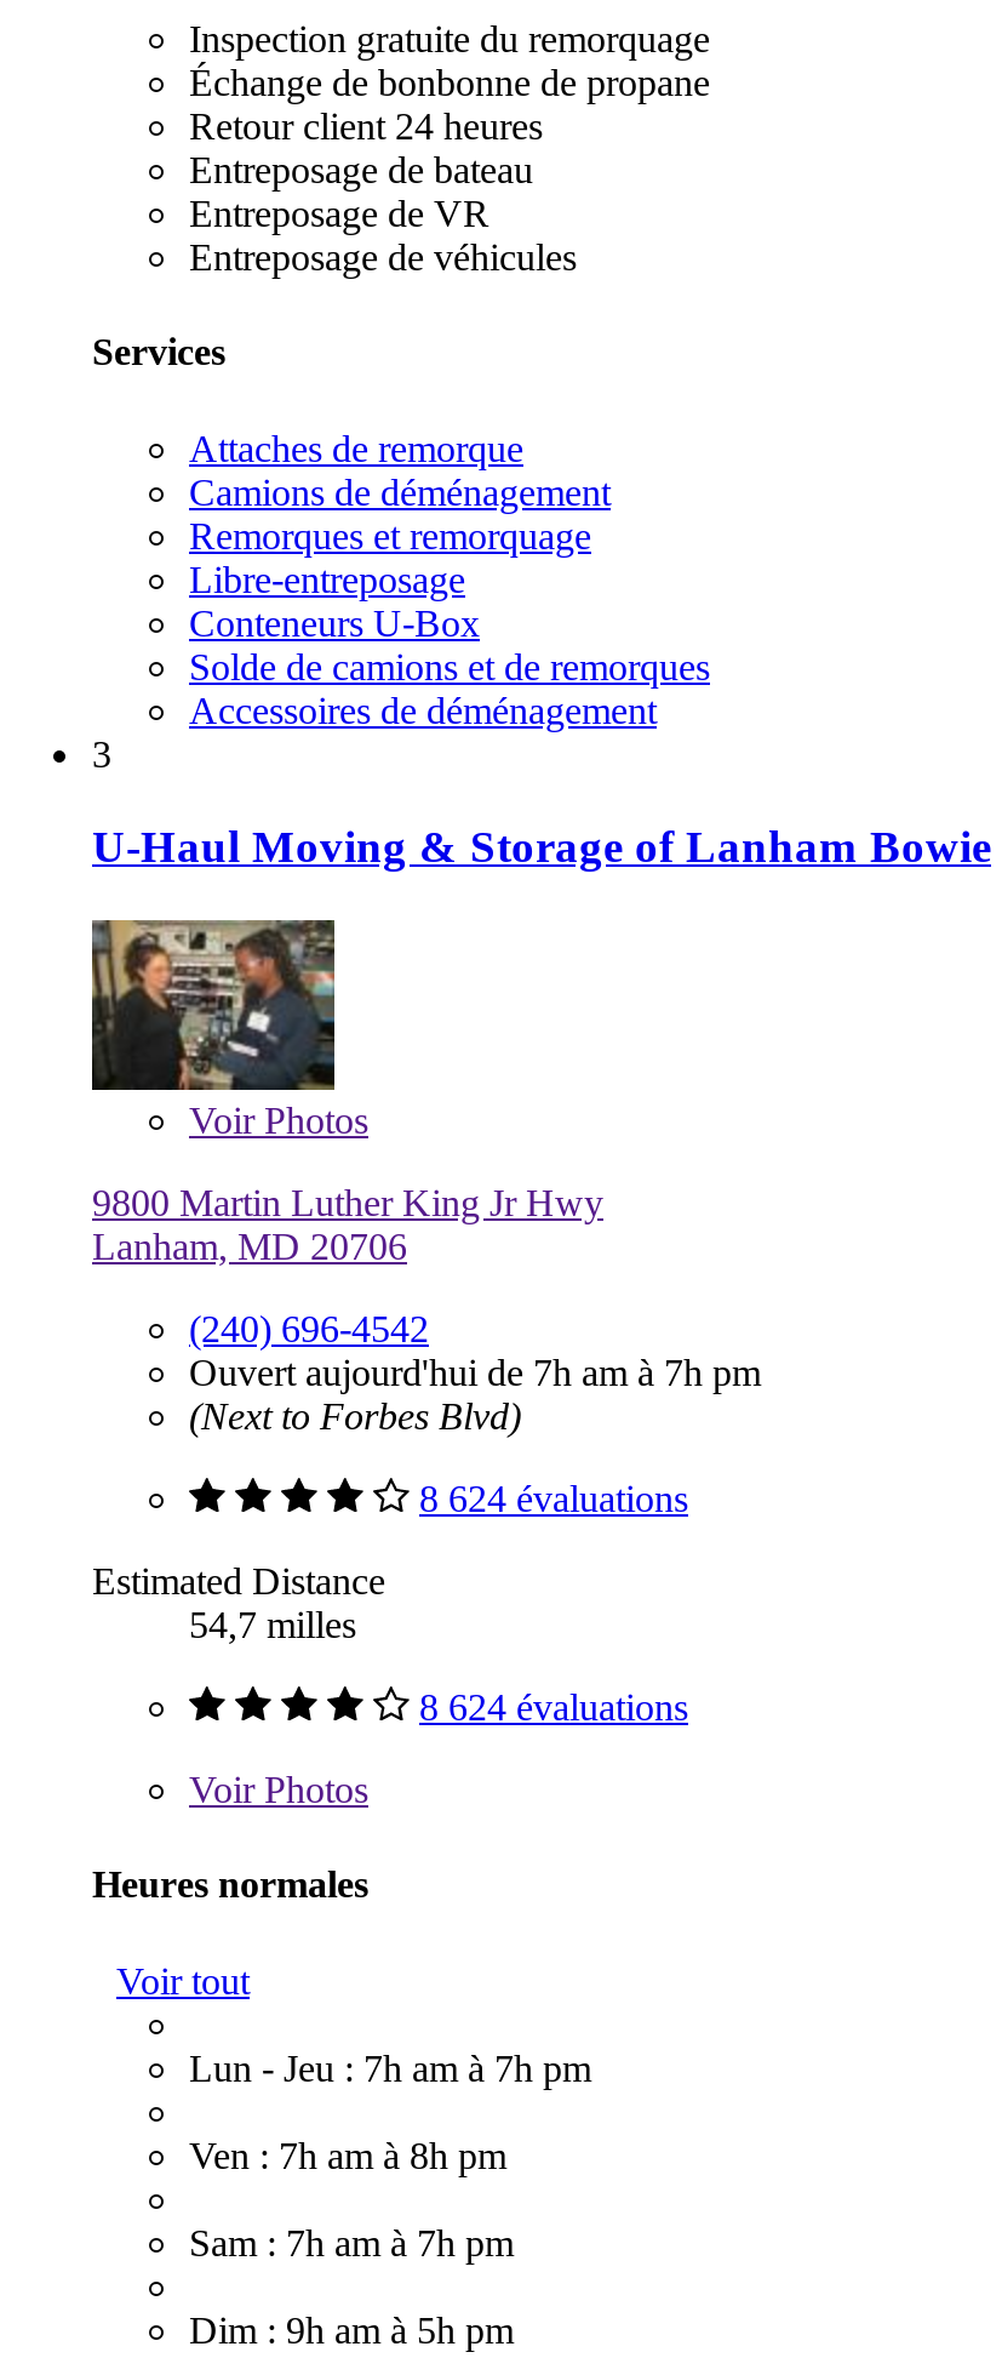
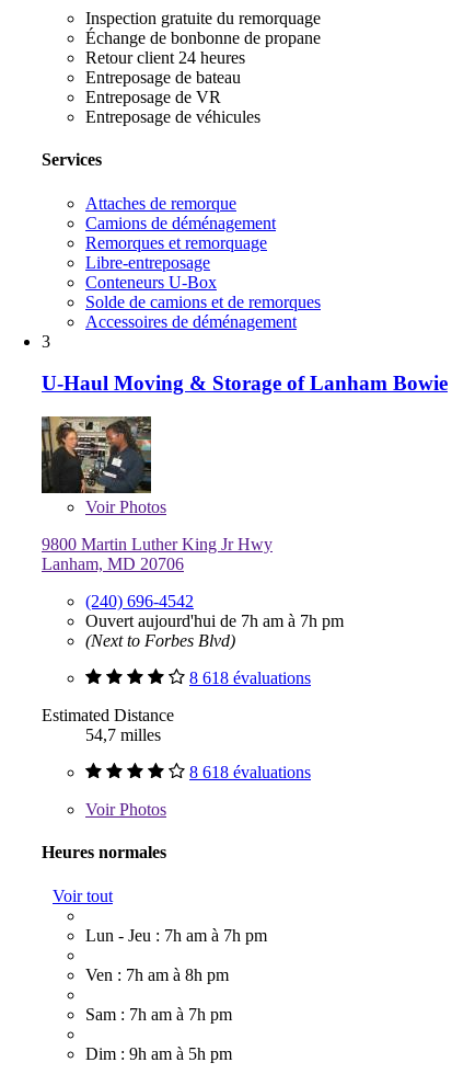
- 8 624 évaluations
+ 8 618 évaluations

- 8 624 évaluations
+ 8 618 évaluations
